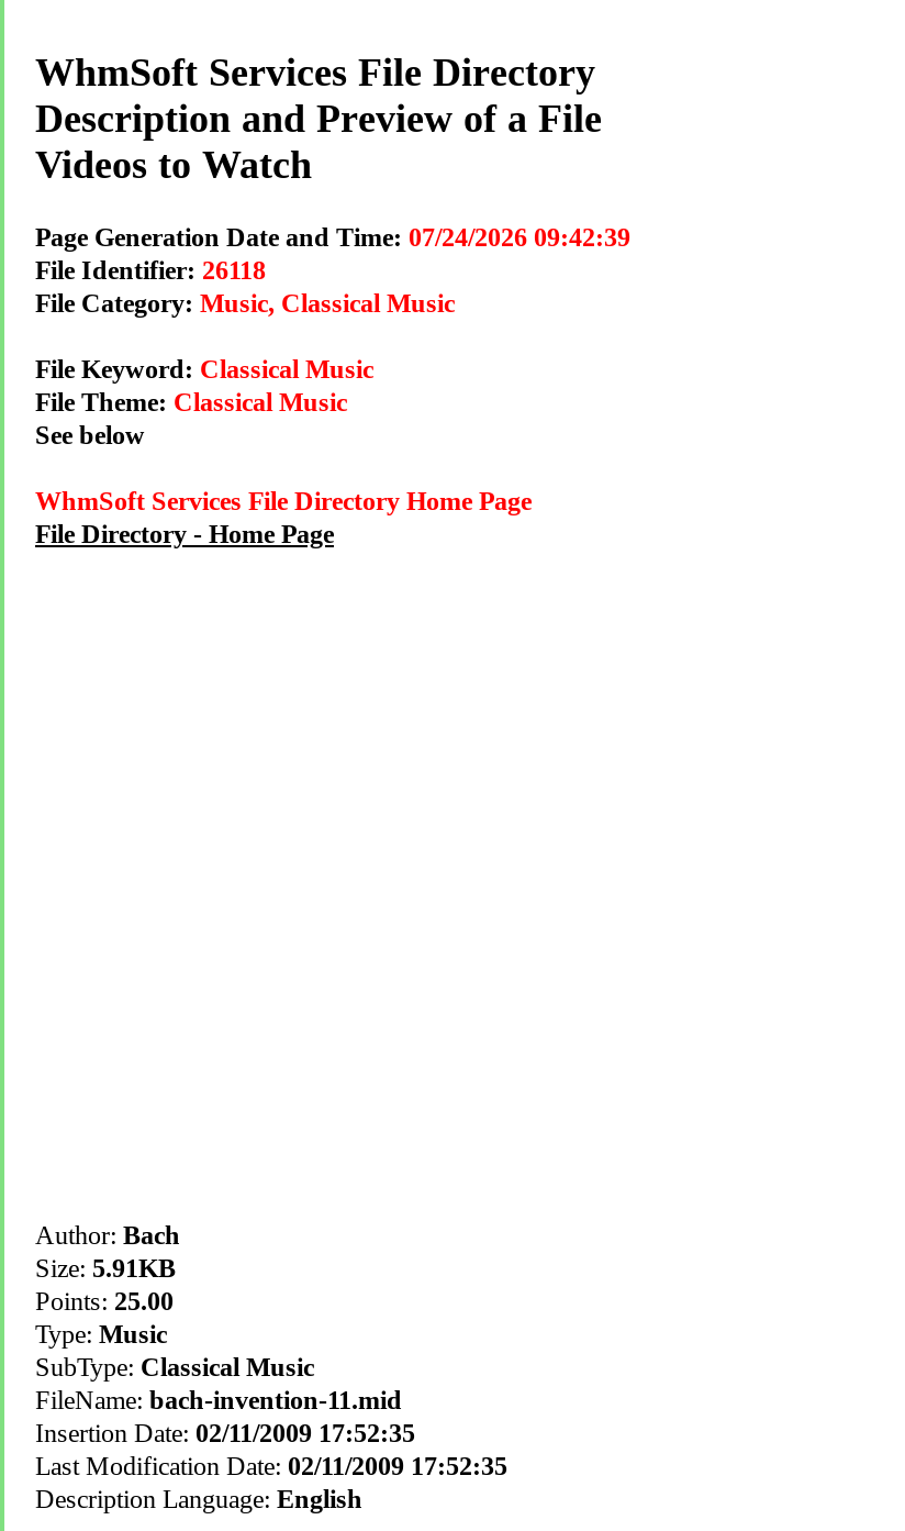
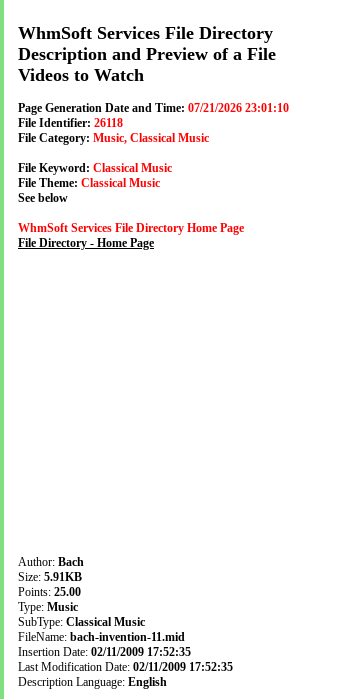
- Page Generation Date and Time: 07/24/2026 09:42:39
+ Page Generation Date and Time: 07/21/2026 23:01:10
